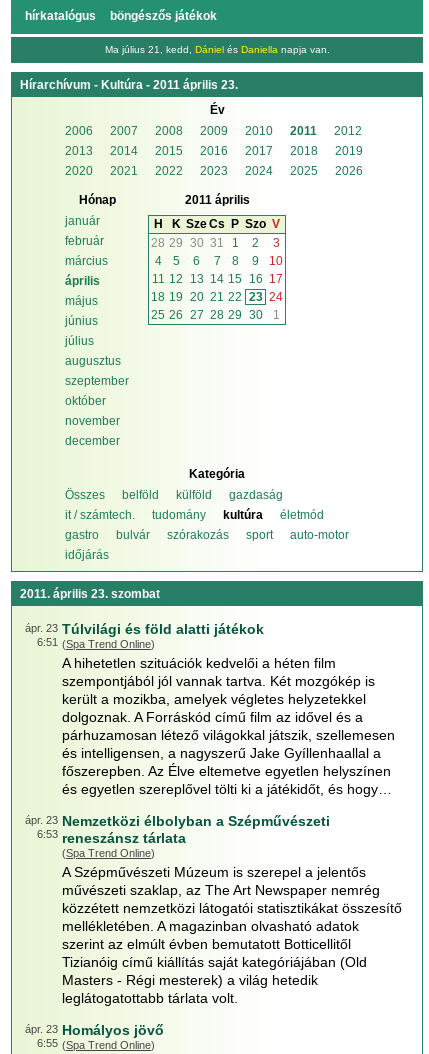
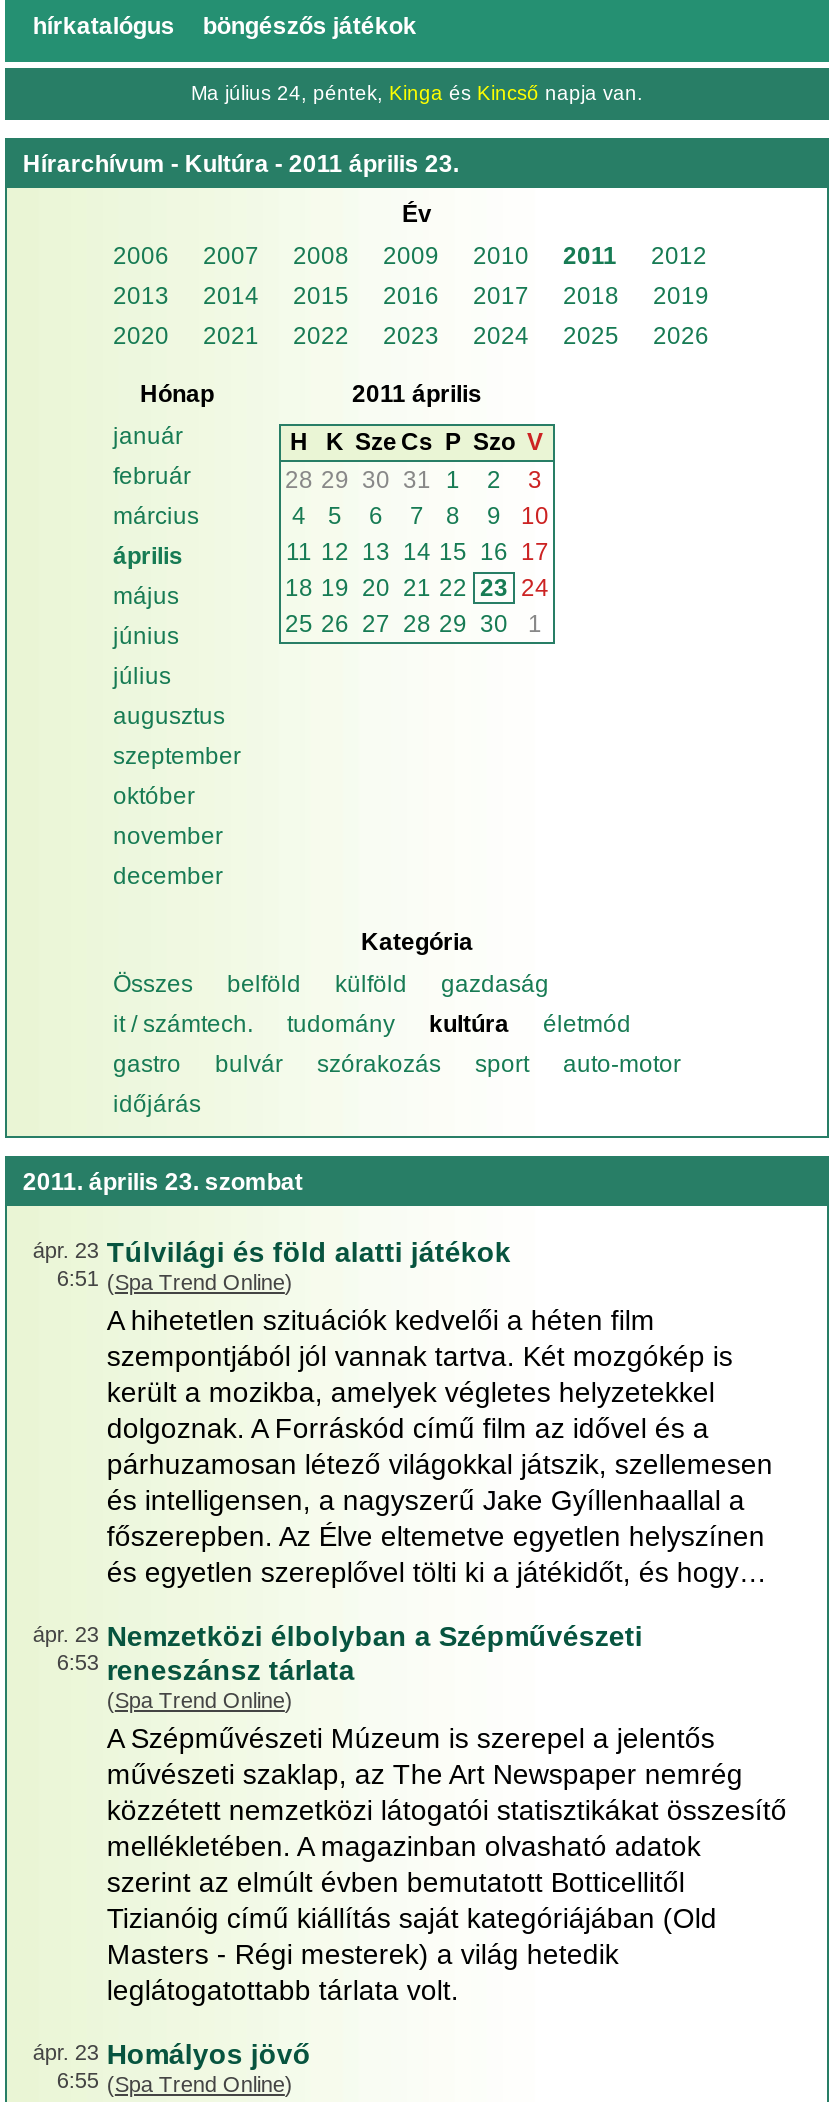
- Ma július 21, kedd, Dániel és Daniella napja van.
+ Ma július 24, péntek, Kinga és Kincső napja van.
